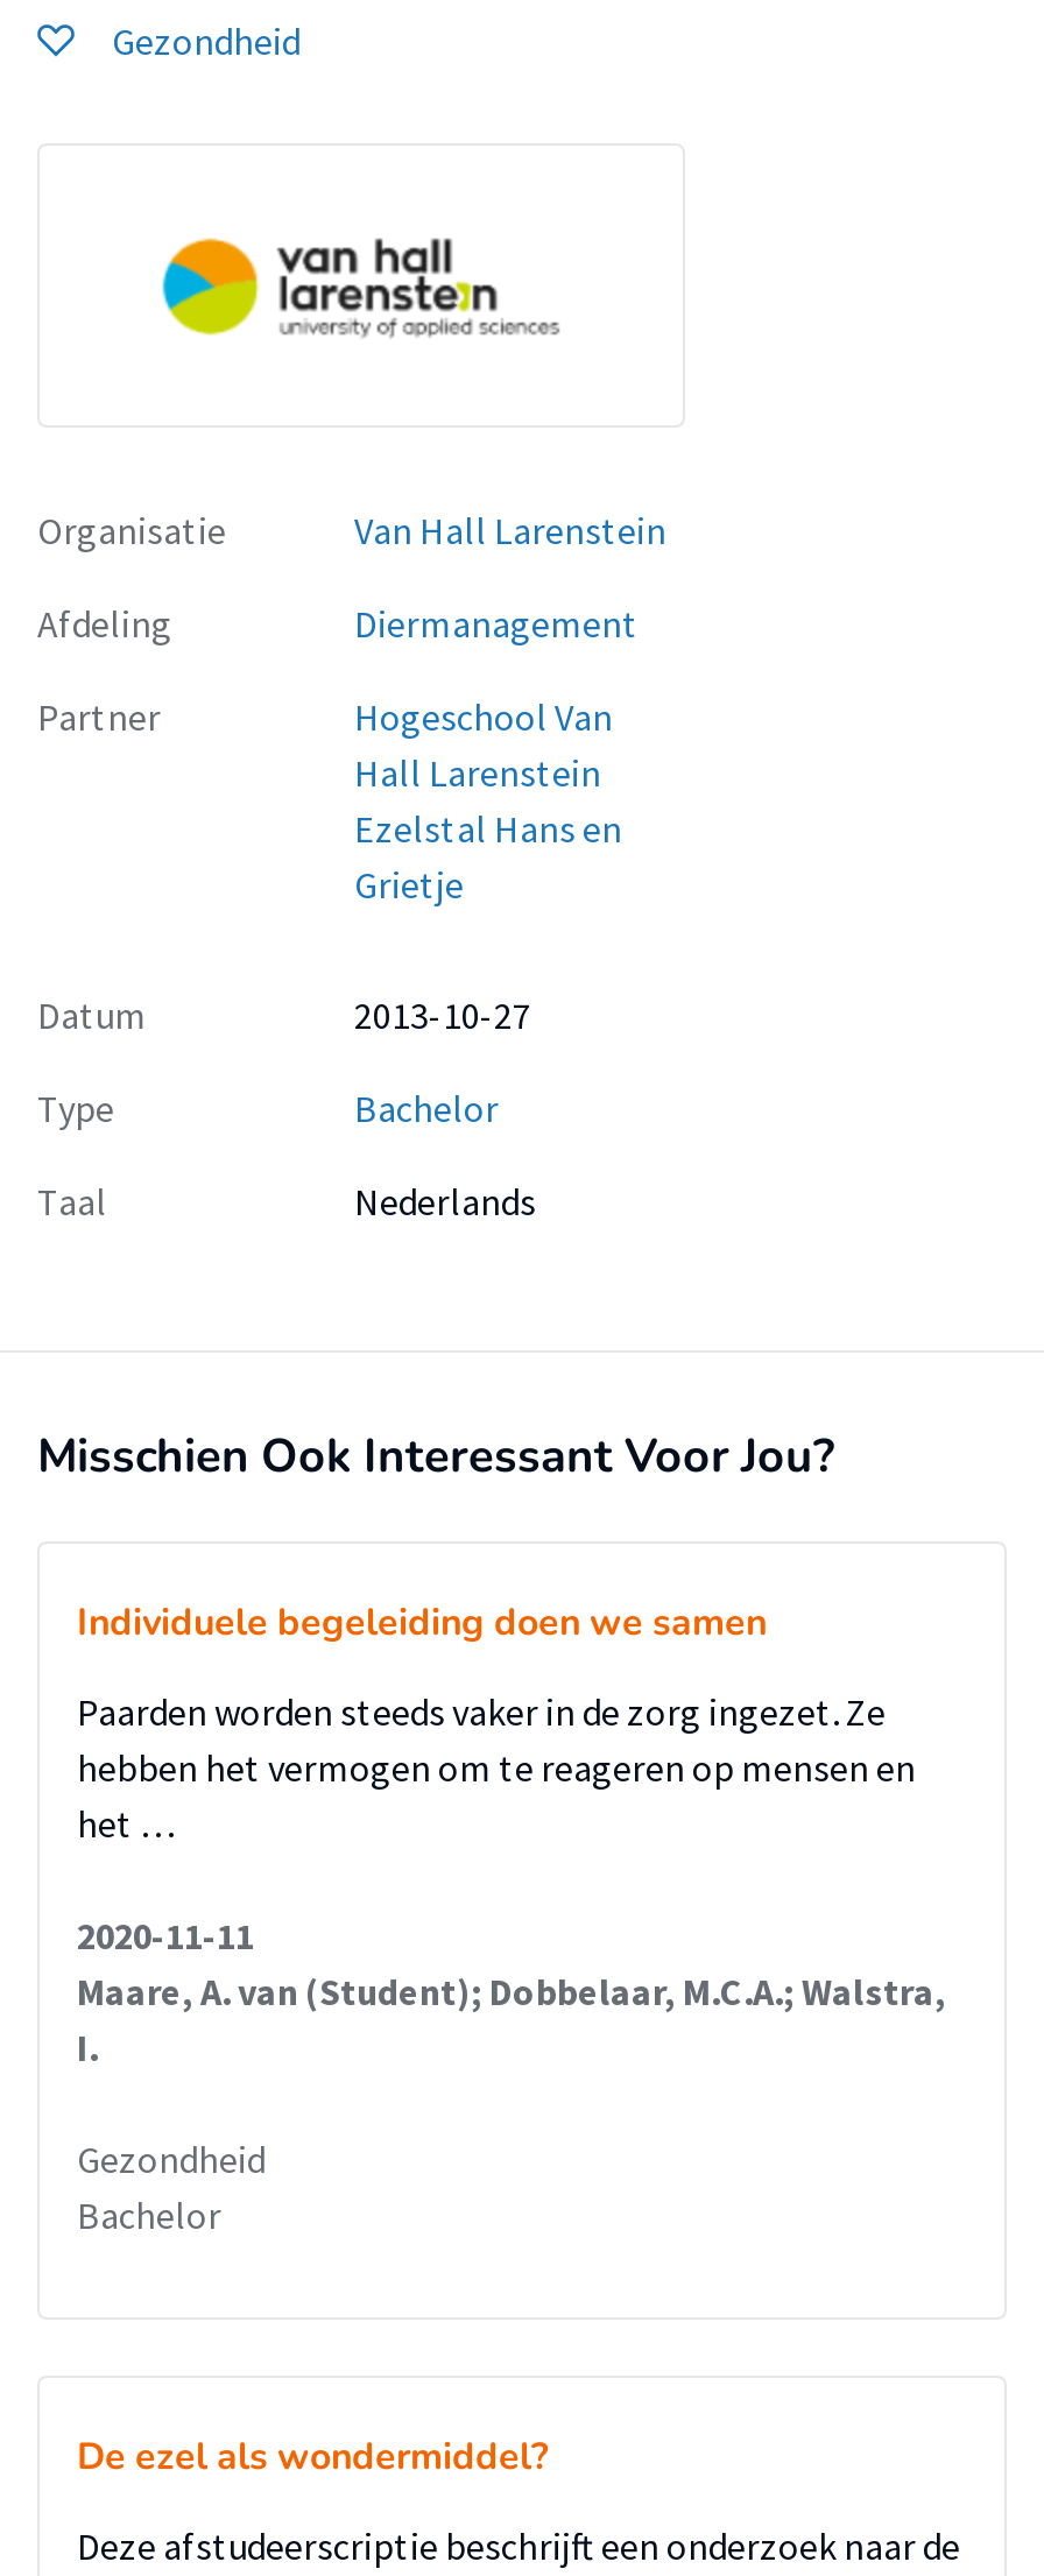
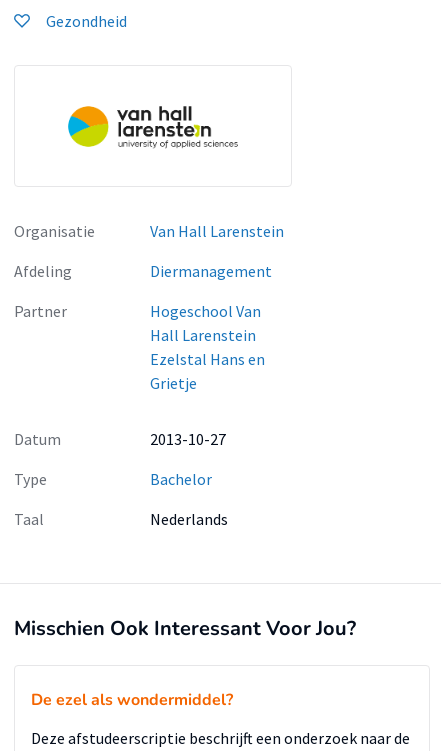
- Individuele begeleiding doen we samen
- Paarden worden steeds vaker in de zorg ingezet. Ze
- hebben het vermogen om te reageren op mensen en
- het …
- 2020-11-11
- Maare, A. van (Student); Dobbelaar, M.C.A.; Walstra,
- I.
- Gezondheid
- Bachelor
